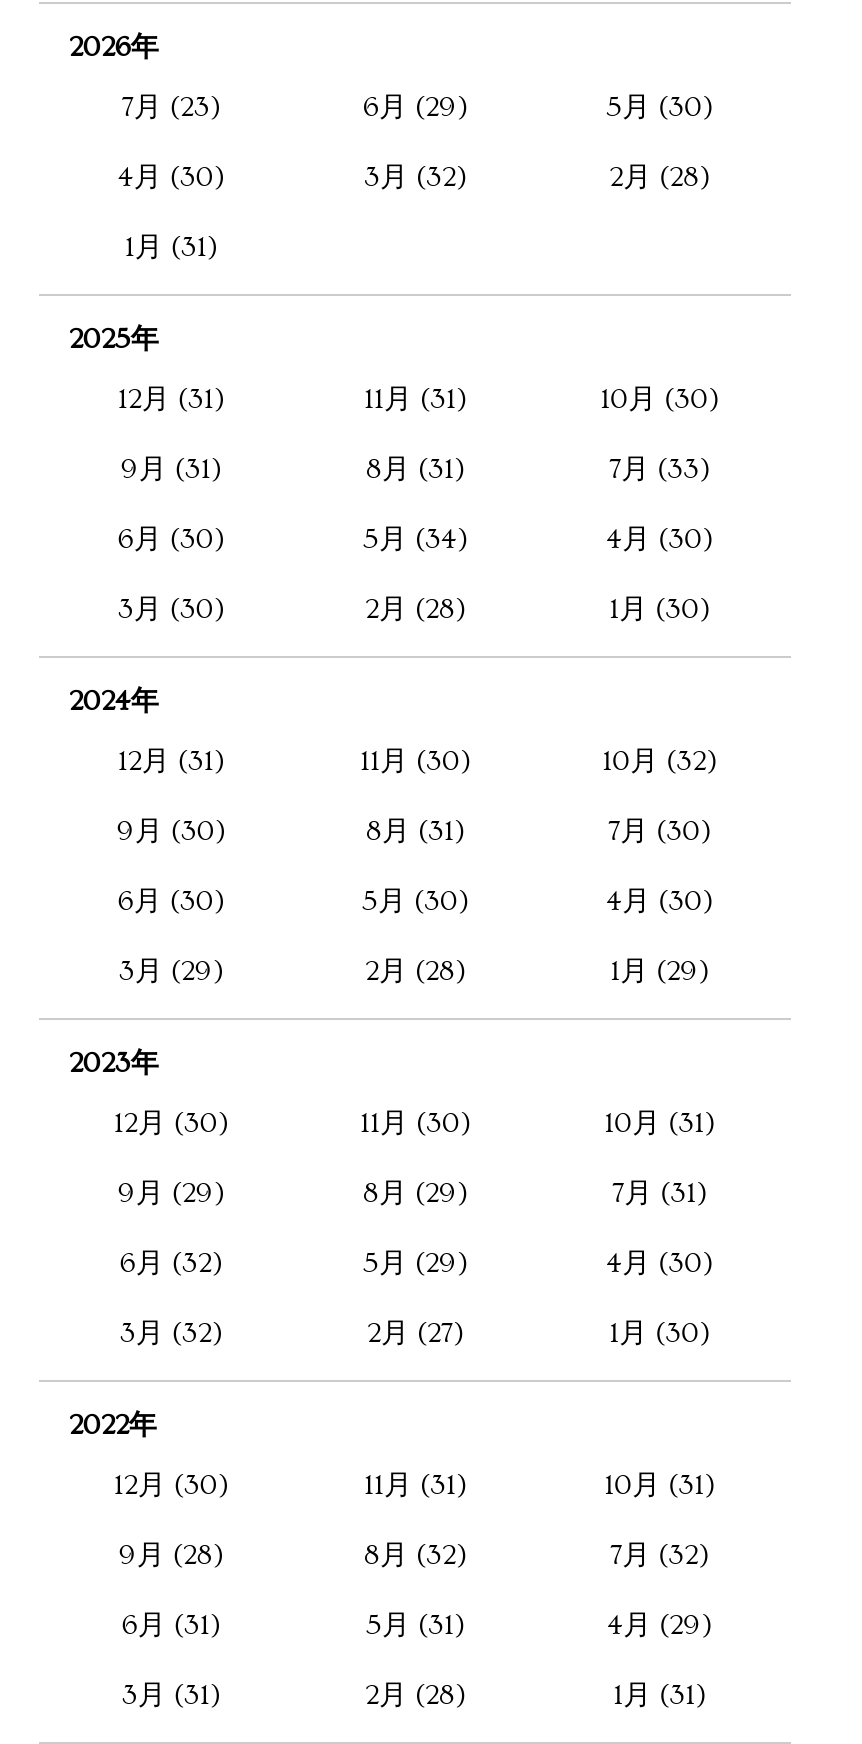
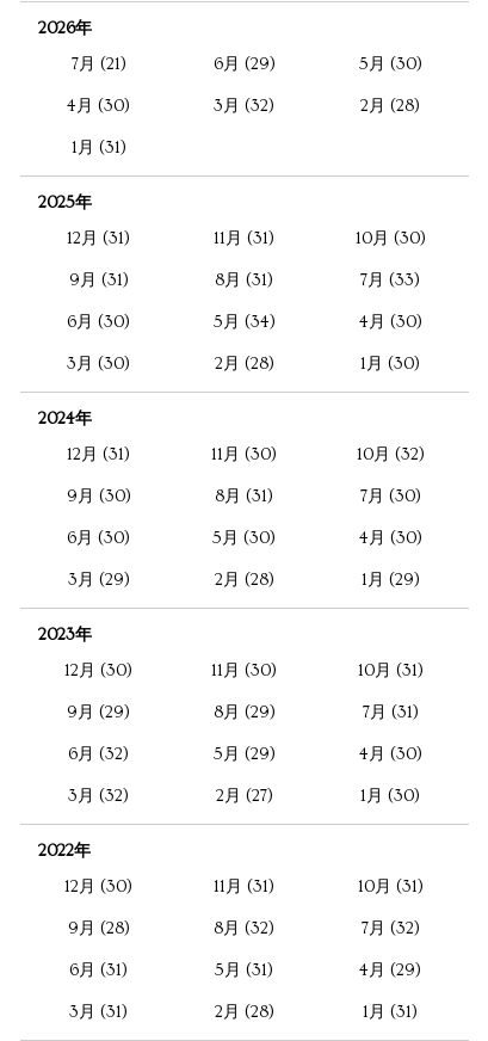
- 7月 (23)
+ 7月 (21)
